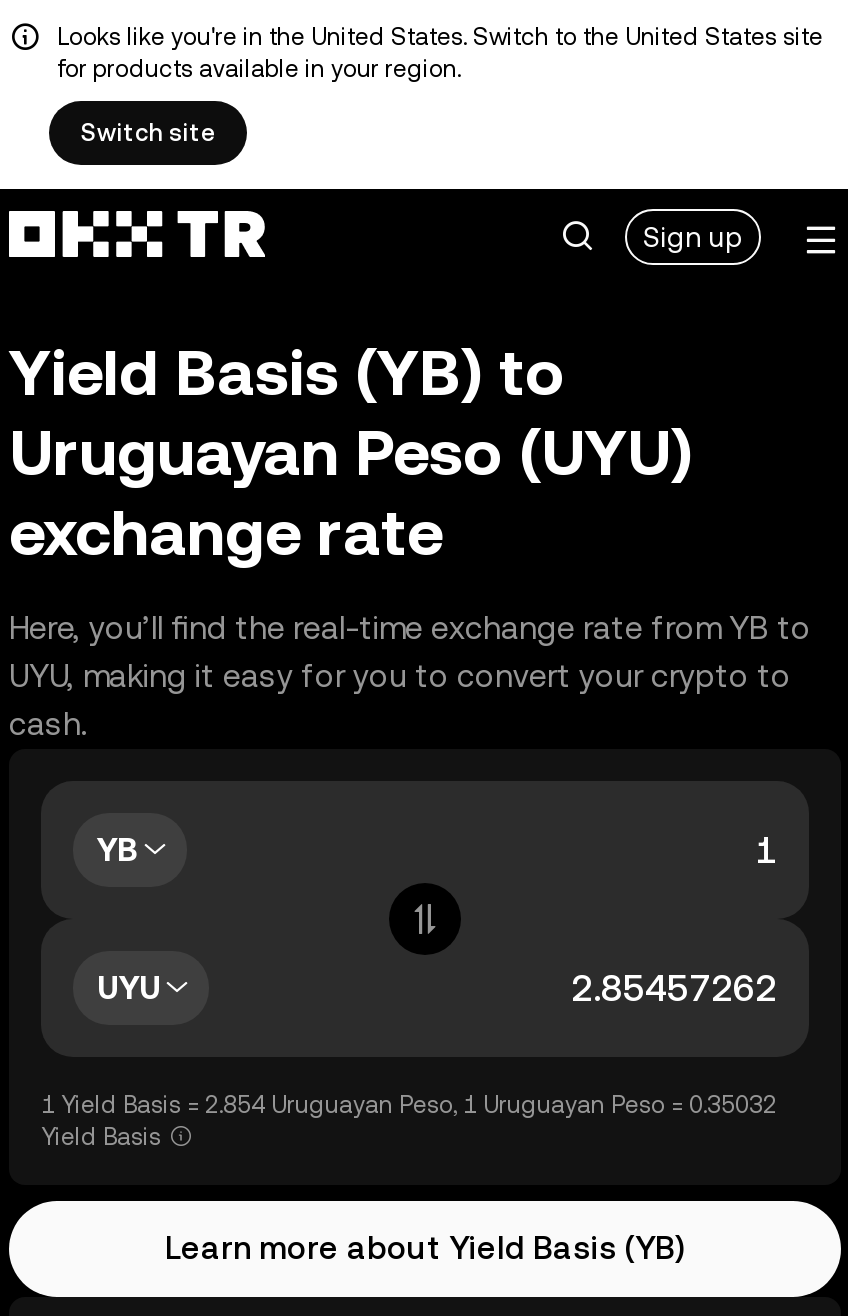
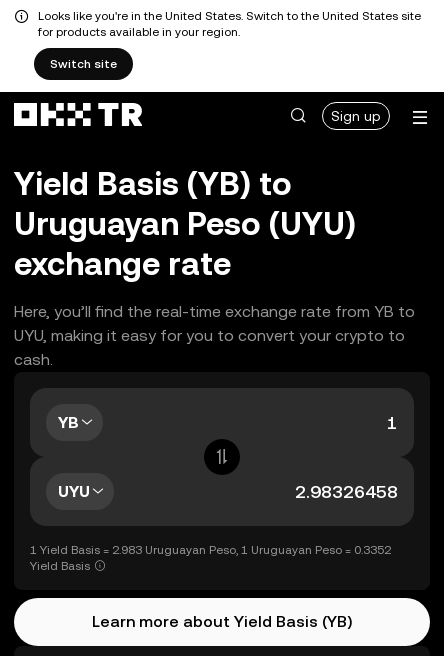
- 1 Yield Basis = 2.854 Uruguayan Peso, 1 Uruguayan Peso = 0.35032
+ 1 Yield Basis = 2.983 Uruguayan Peso, 1 Uruguayan Peso = 0.3352
